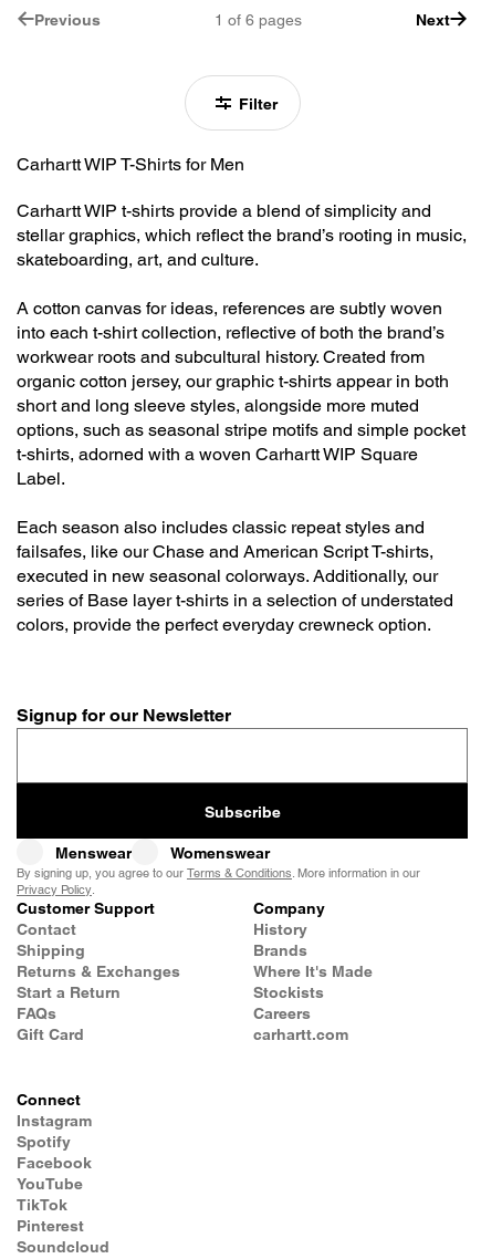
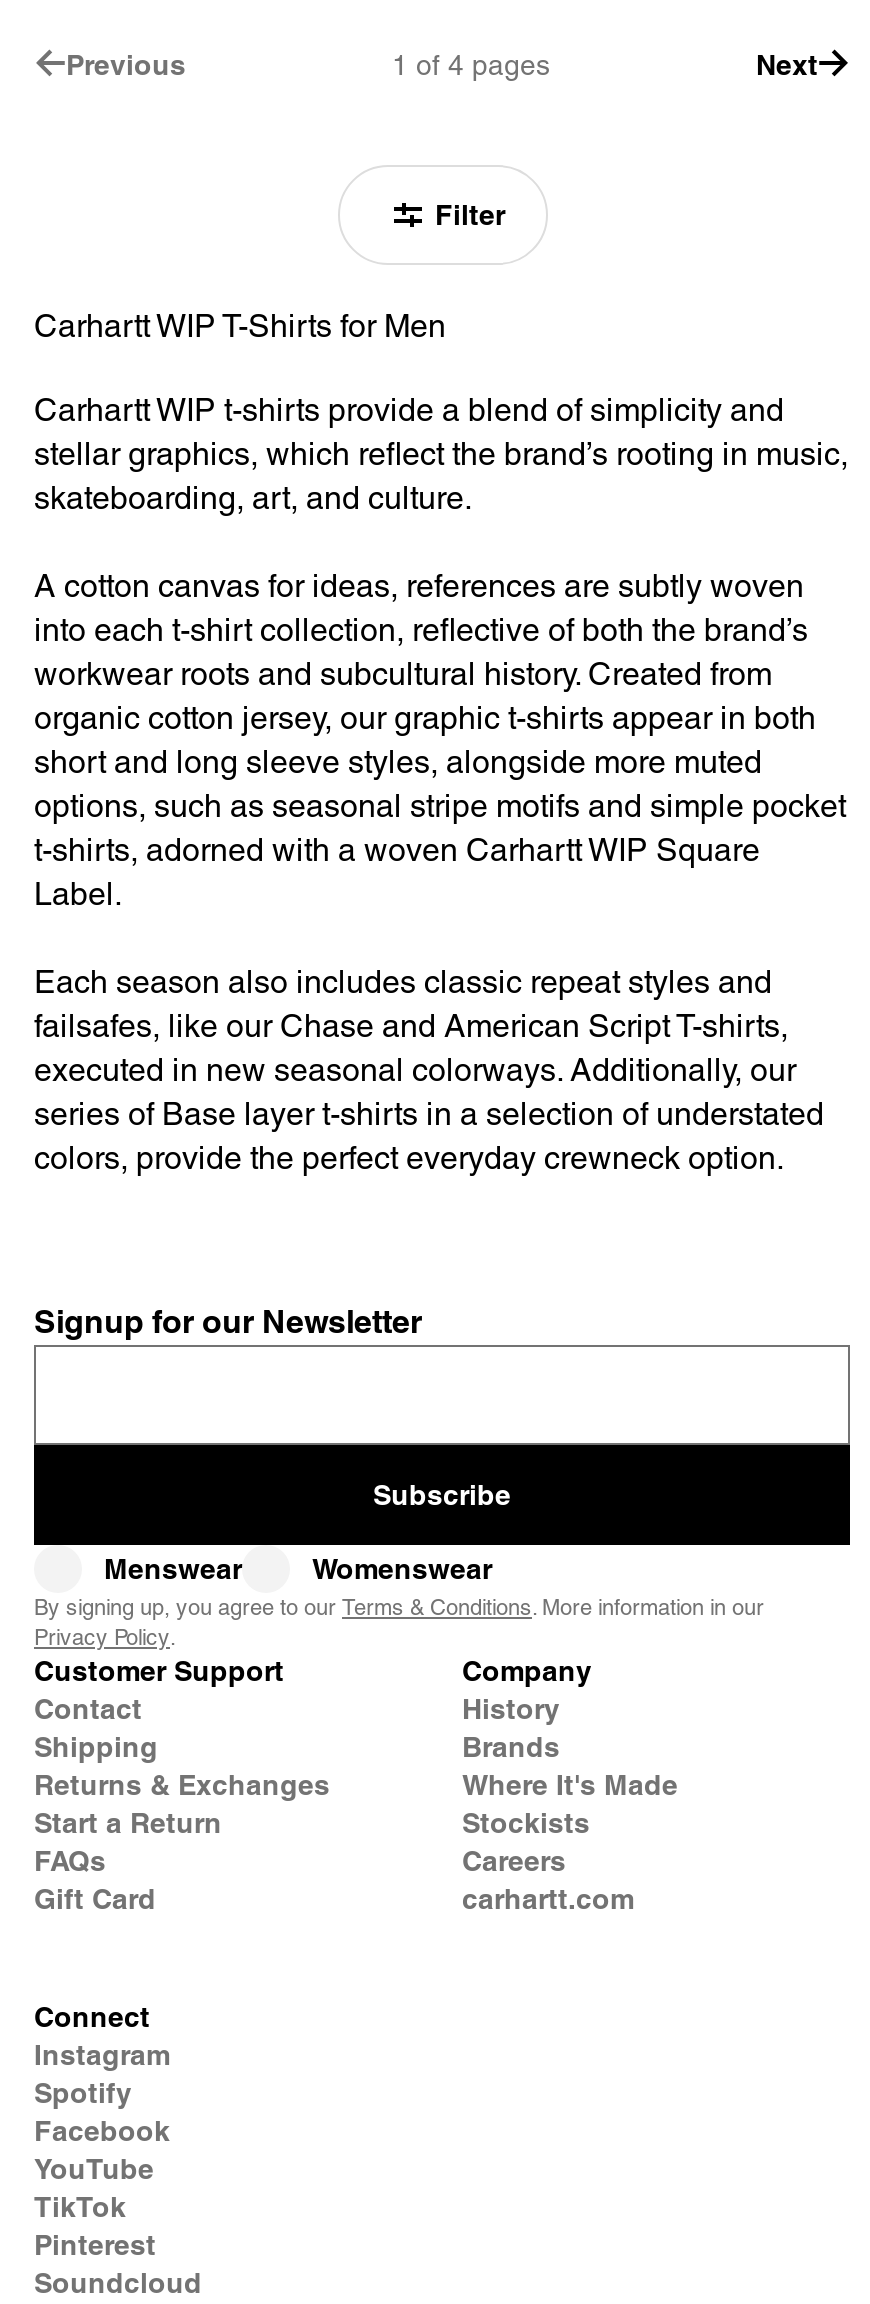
- 1 of 6 pages
+ 1 of 4 pages
